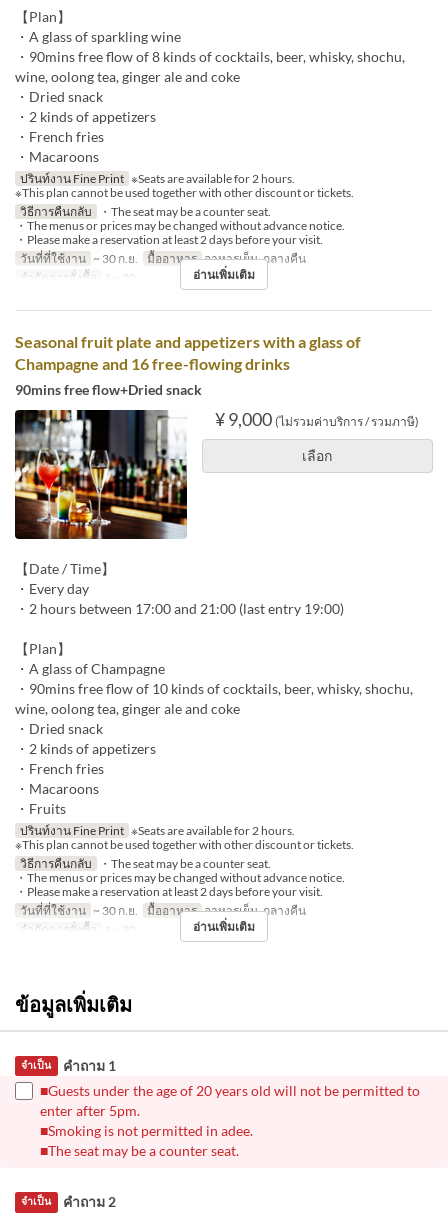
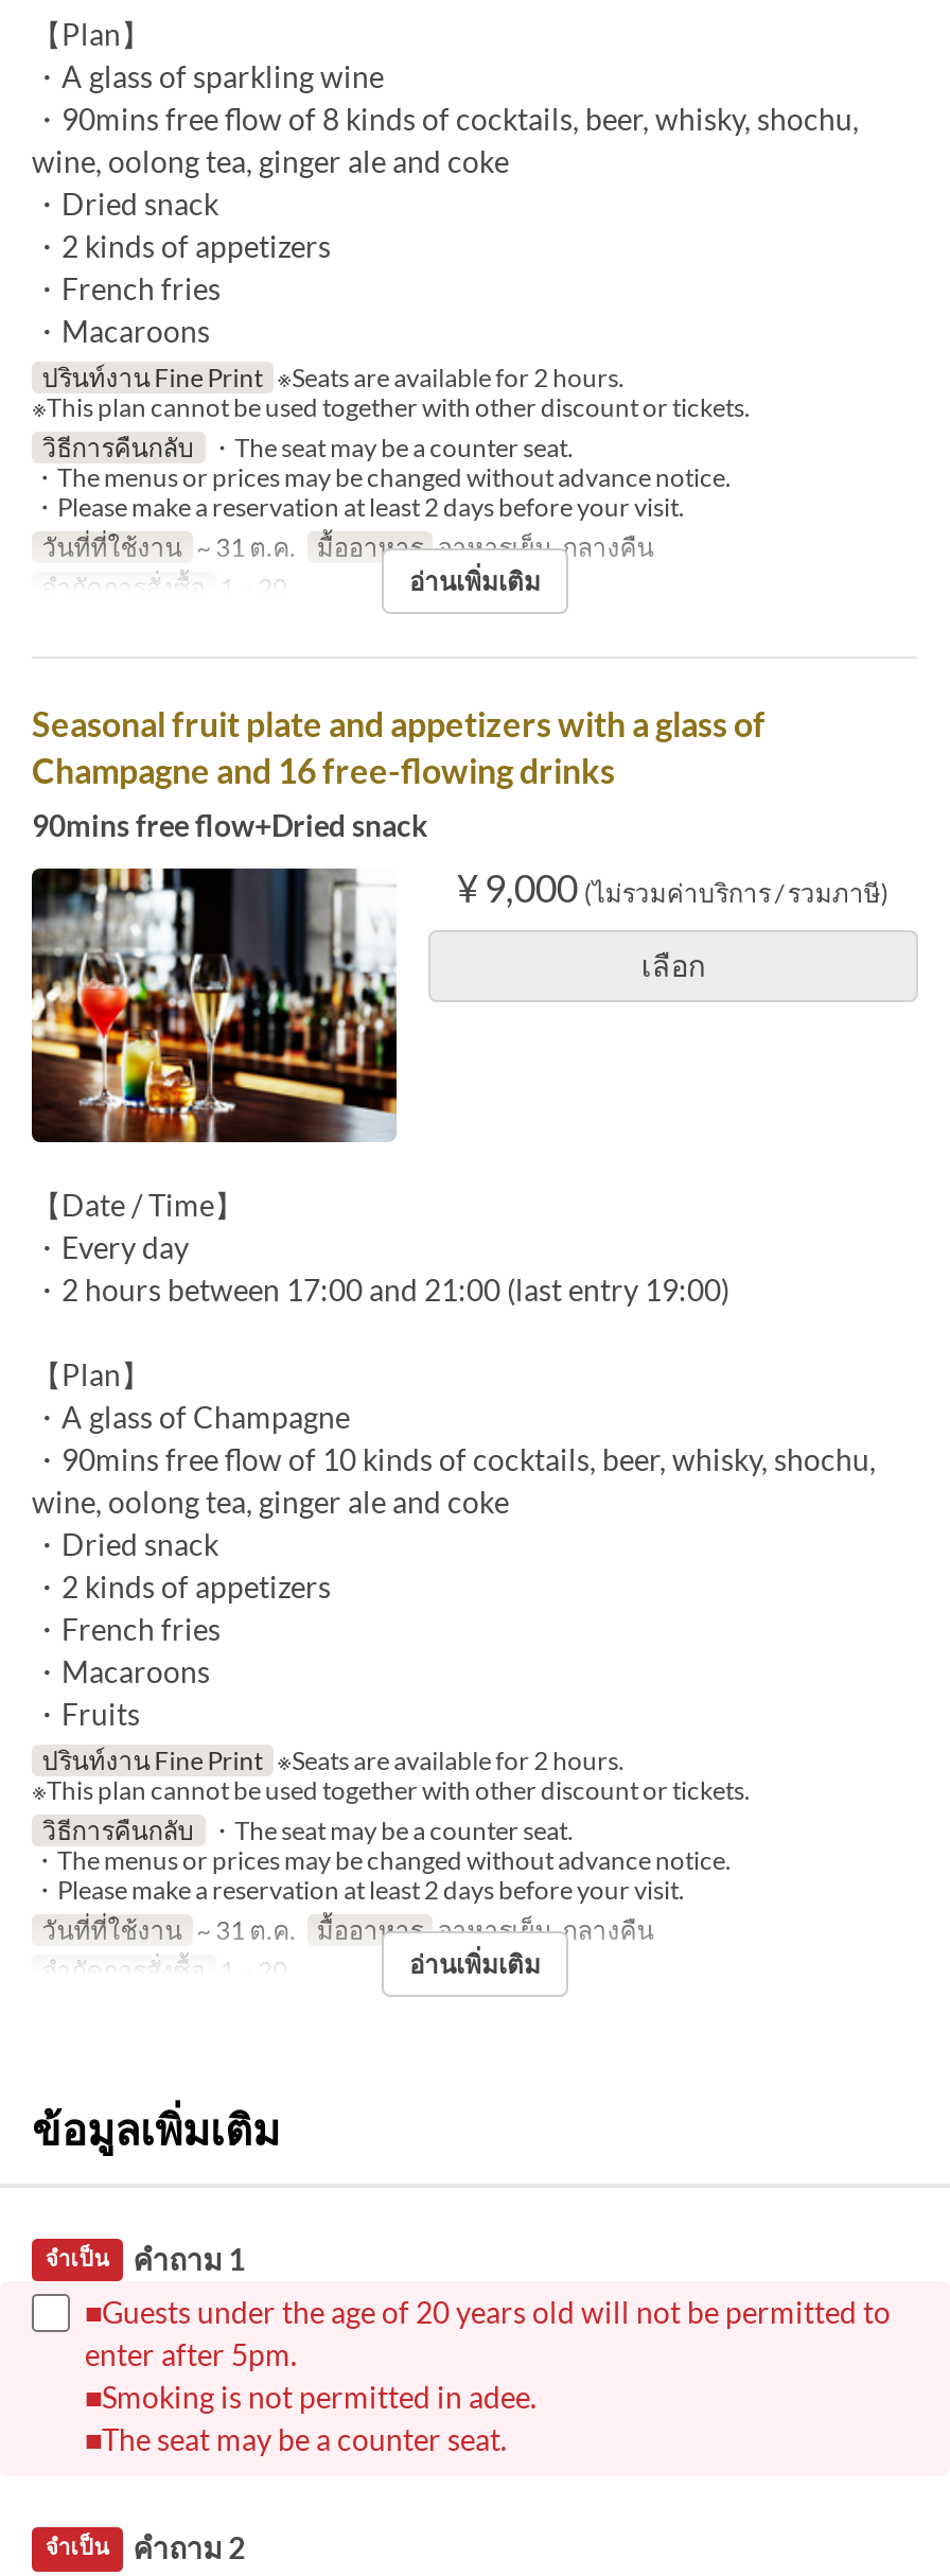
- วันที่ที่ใช้งาน ~ 30 ก.ย.
+ วันที่ที่ใช้งาน ~ 31 ต.ค.

- วันที่ที่ใช้งาน ~ 30 ก.ย.
+ วันที่ที่ใช้งาน ~ 31 ต.ค.
